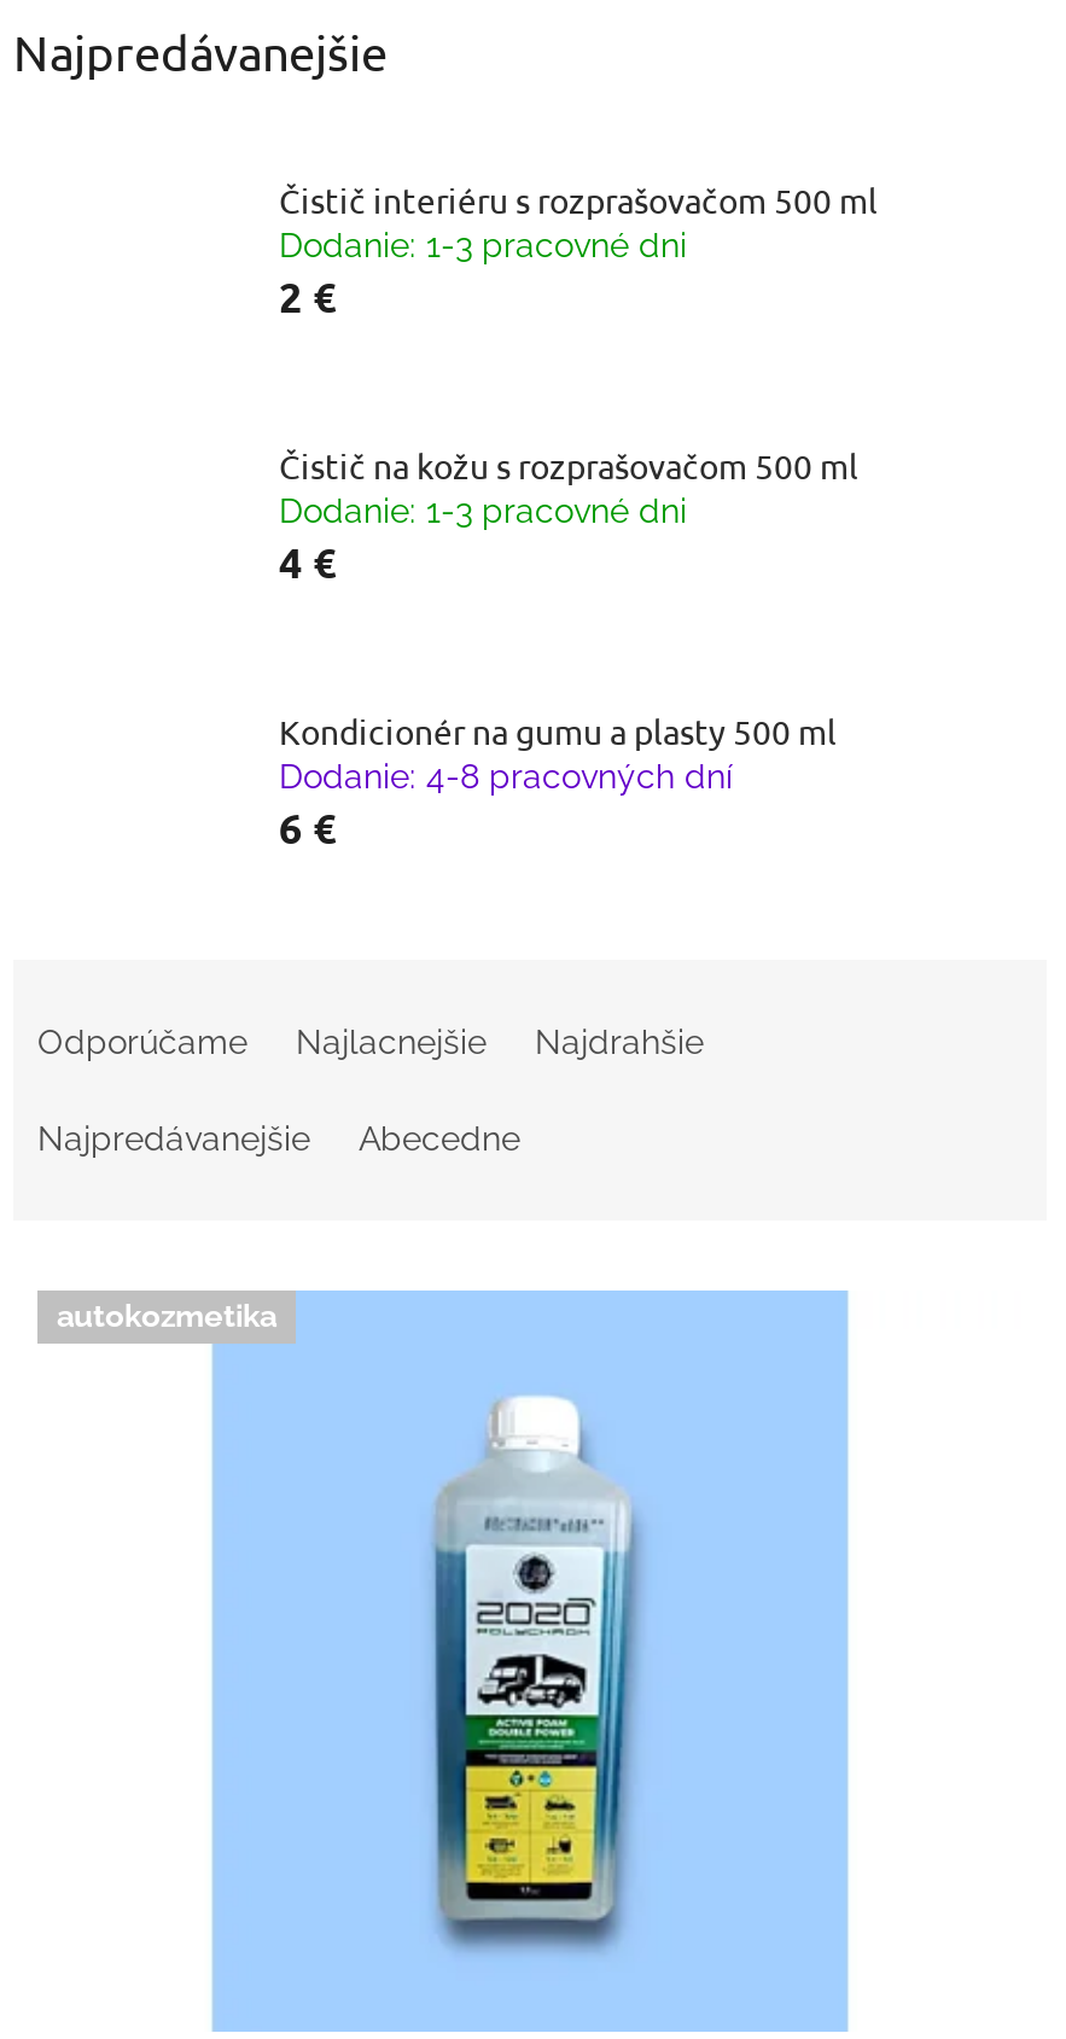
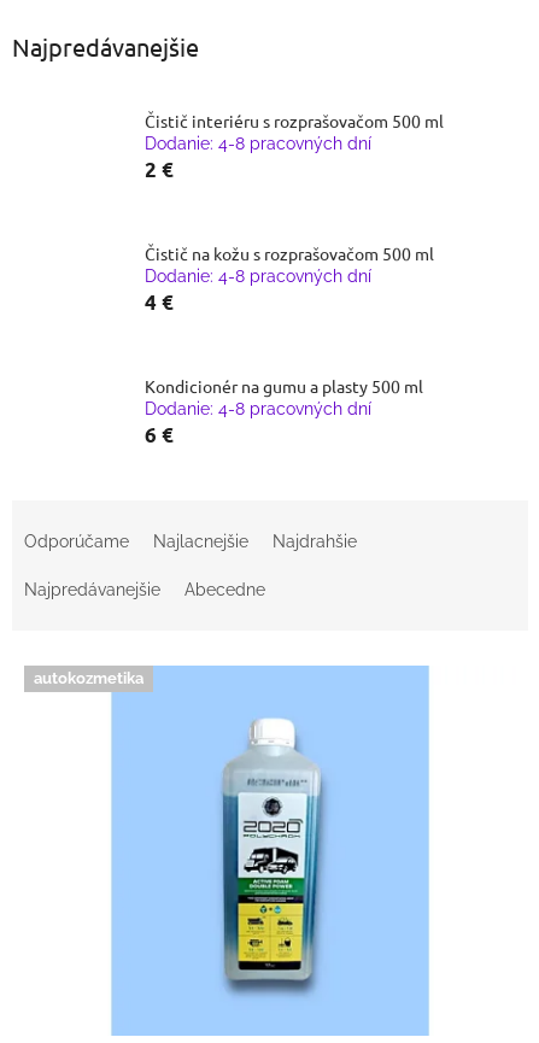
- Dodanie: 1-3 pracovné dni
+ Dodanie: 4-8 pracovných dní

- Dodanie: 1-3 pracovné dni
+ Dodanie: 4-8 pracovných dní
